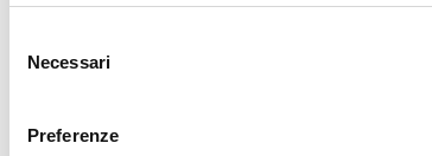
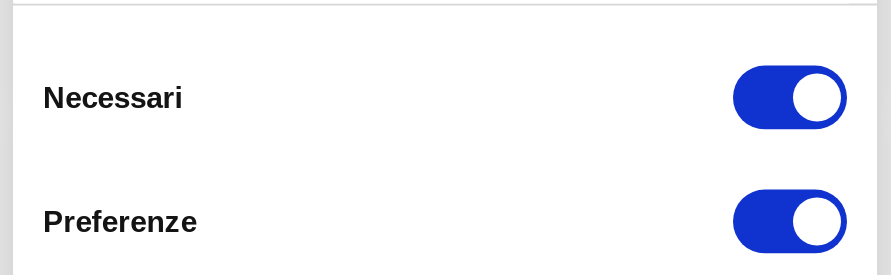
+ [image]

+ [image]
